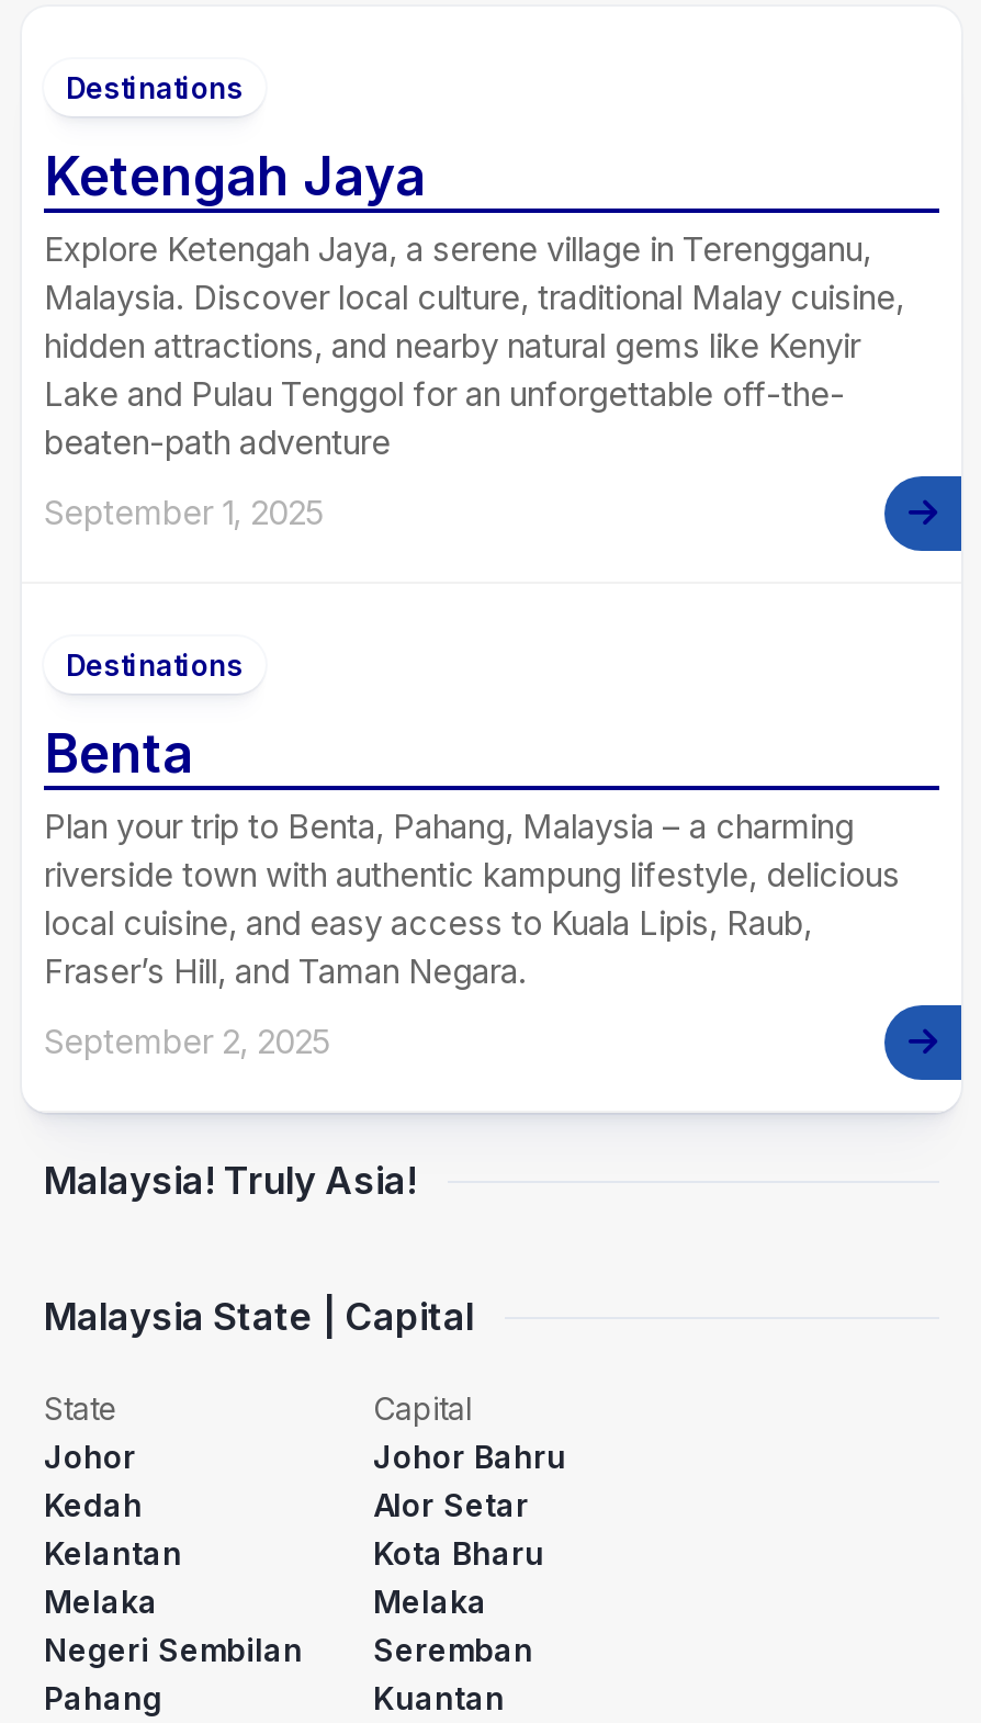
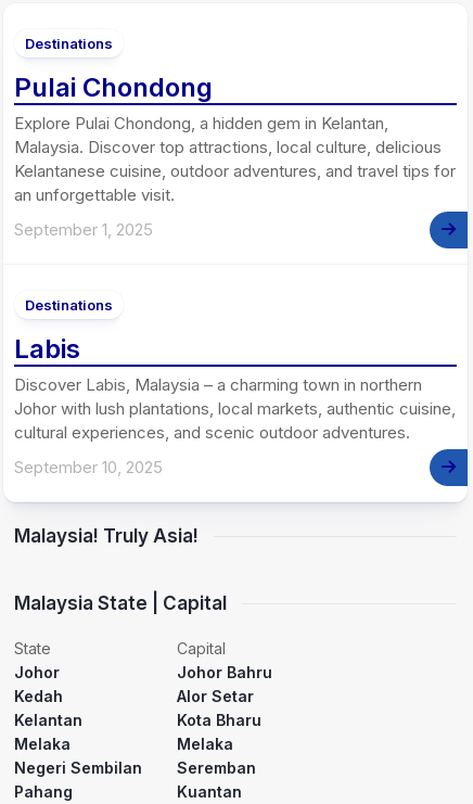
- Ketengah Jaya
- Explore Ketengah Jaya, a serene village in Terengganu,
- Malaysia. Discover local culture, traditional Malay cuisine,
- hidden attractions, and nearby natural gems like Kenyir
- Lake and Pulau Tenggol for an unforgettable off-the-
- beaten-path adventure
+ Pulai Chondong
+ Explore Pulai Chondong, a hidden gem in Kelantan,
+ Malaysia. Discover top attractions, local culture, delicious
+ Kelantanese cuisine, outdoor adventures, and travel tips for
+ an unforgettable visit.

- Benta
- Plan your trip to Benta, Pahang, Malaysia – a charming
- riverside town with authentic kampung lifestyle, delicious
- local cuisine, and easy access to Kuala Lipis, Raub,
- Fraser’s Hill, and Taman Negara.
+ Labis
+ Discover Labis, Malaysia – a charming town in northern
+ Johor with lush plantations, local markets, authentic cuisine,
+ cultural experiences, and scenic outdoor adventures.

- September 2, 2025
+ September 10, 2025
